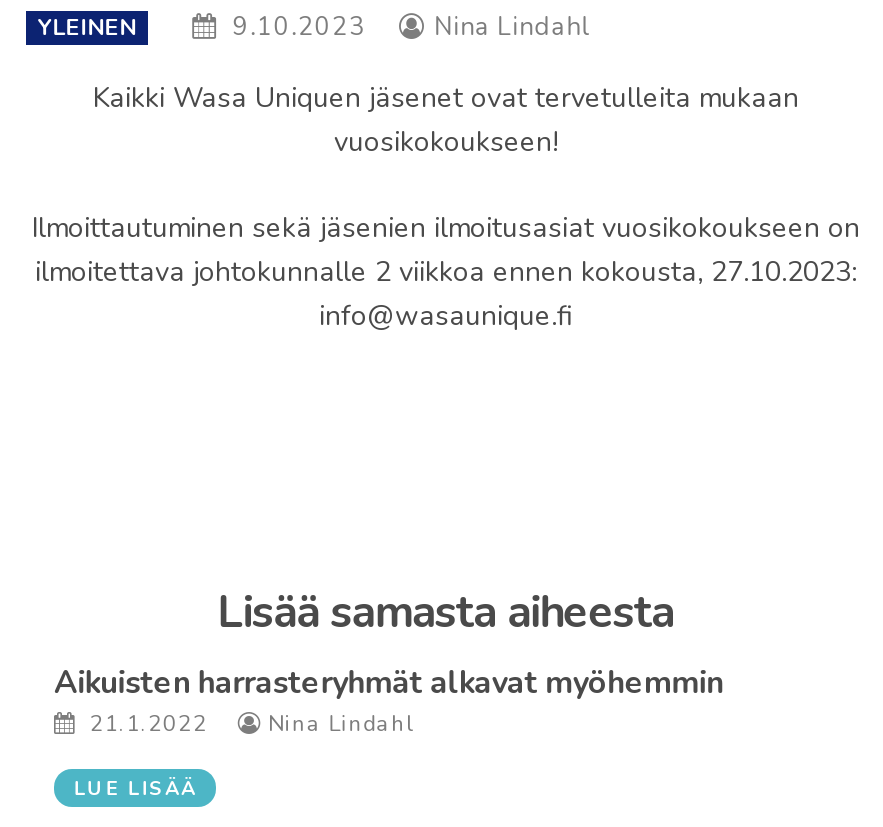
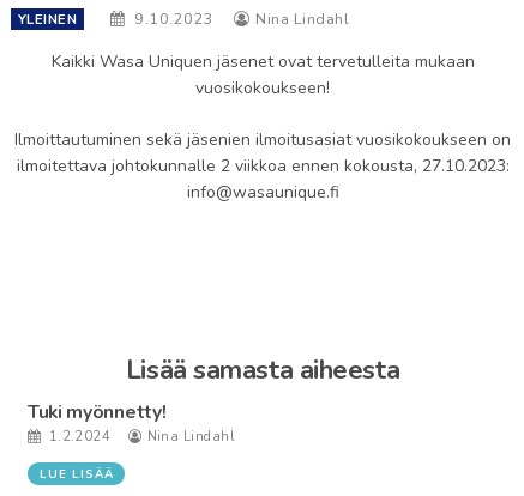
- Aikuisten harrasteryhmät alkavat myöhemmin
- 21.1.2022
+ Tuki myönnetty!
+ 1.2.2024
